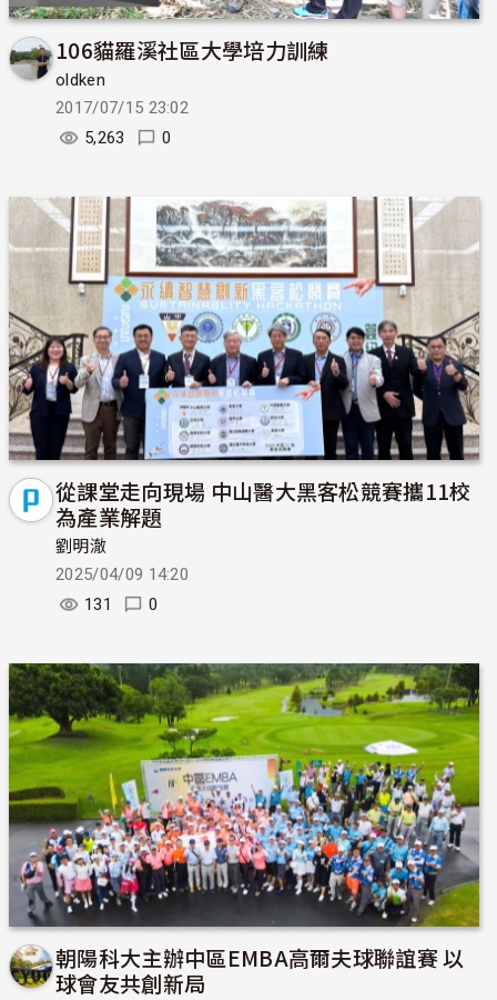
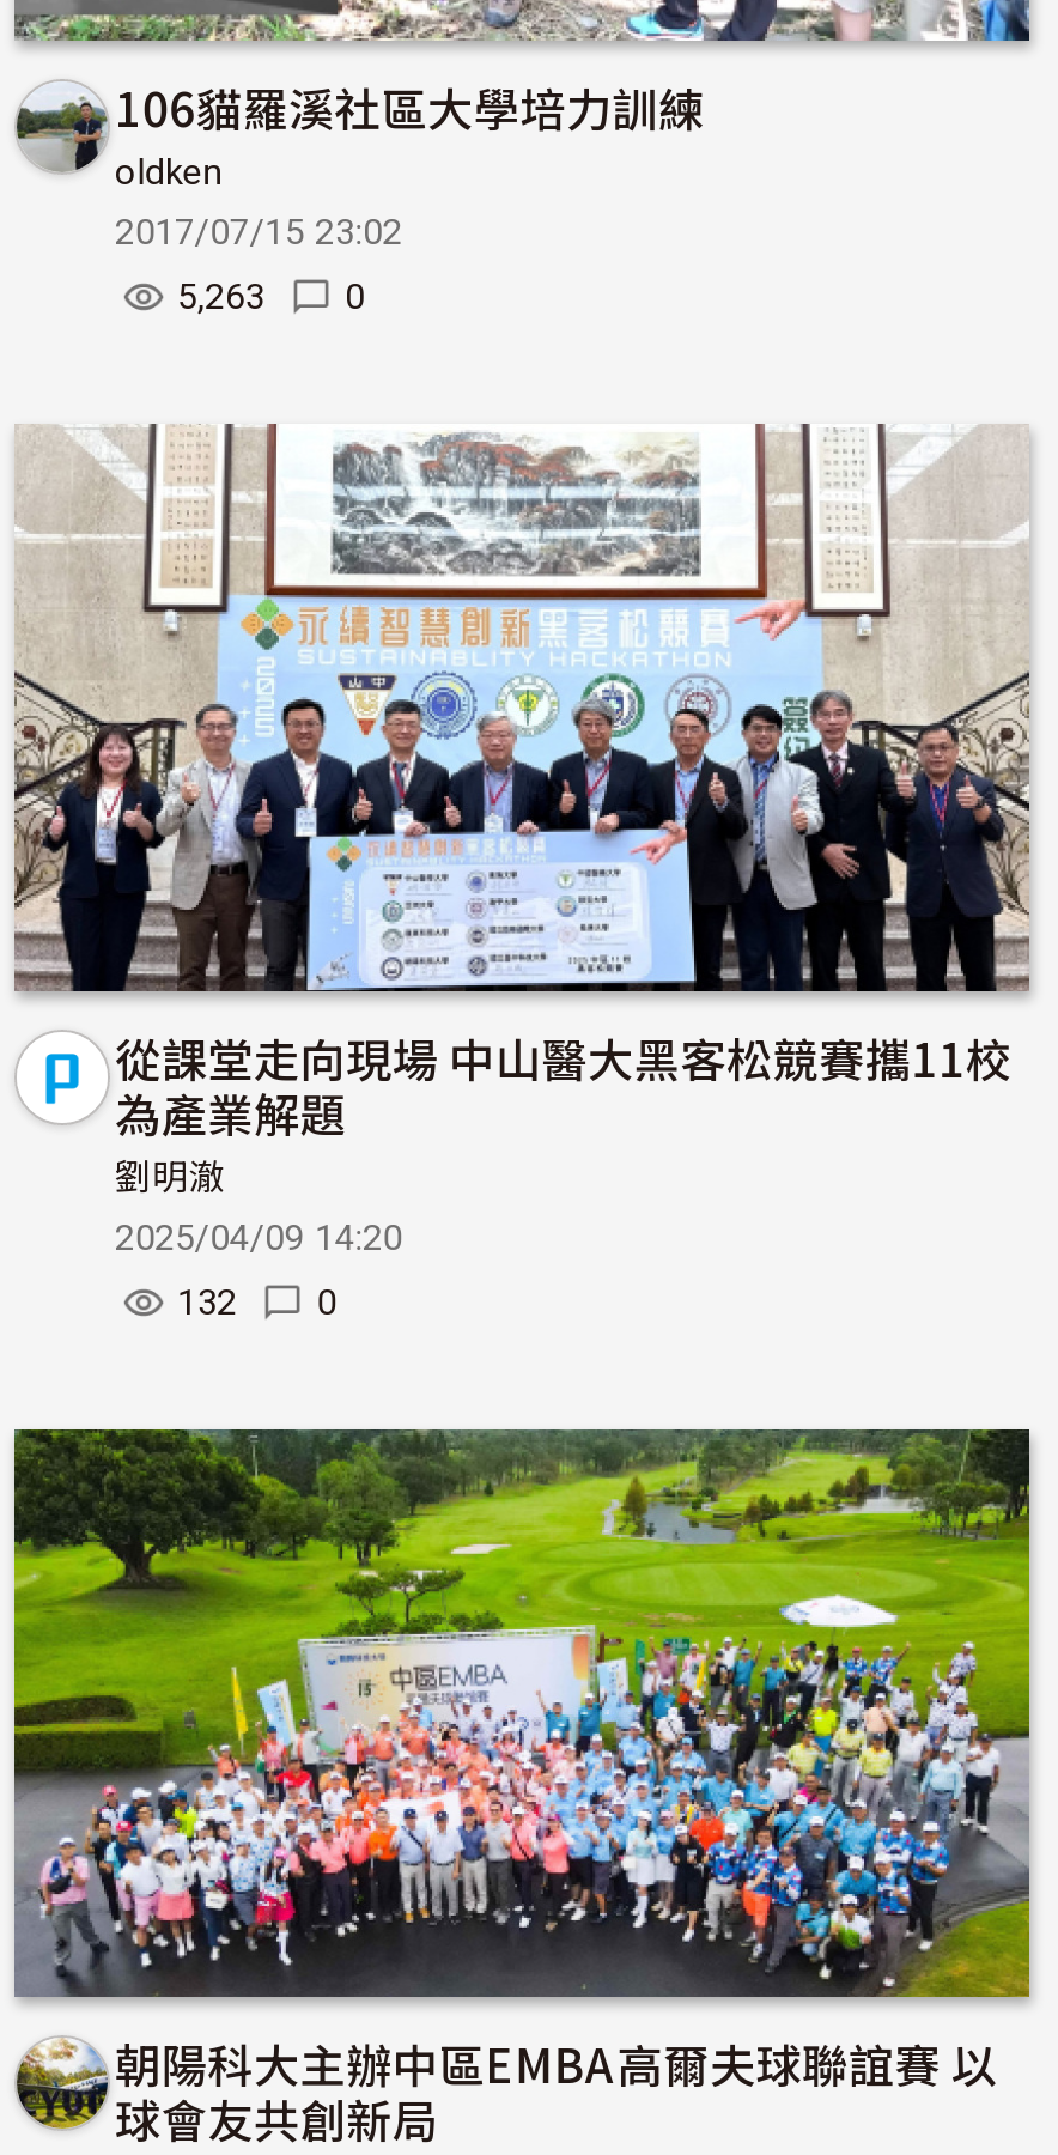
- 131 0
+ 132 0
